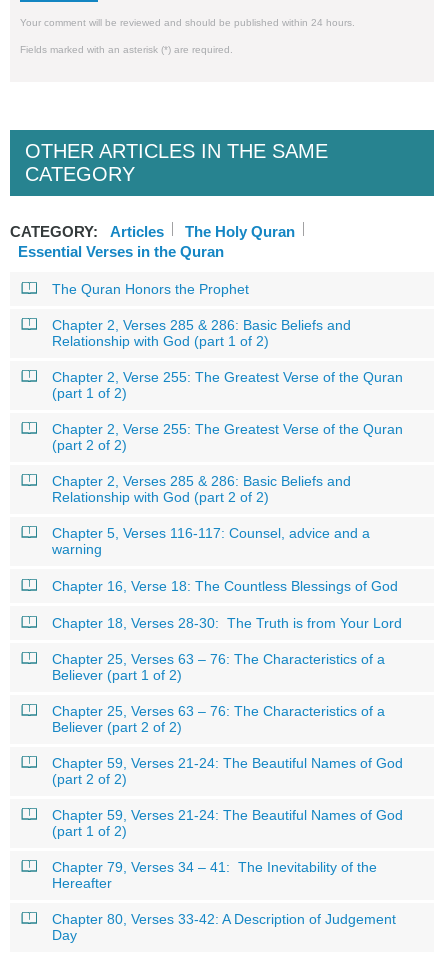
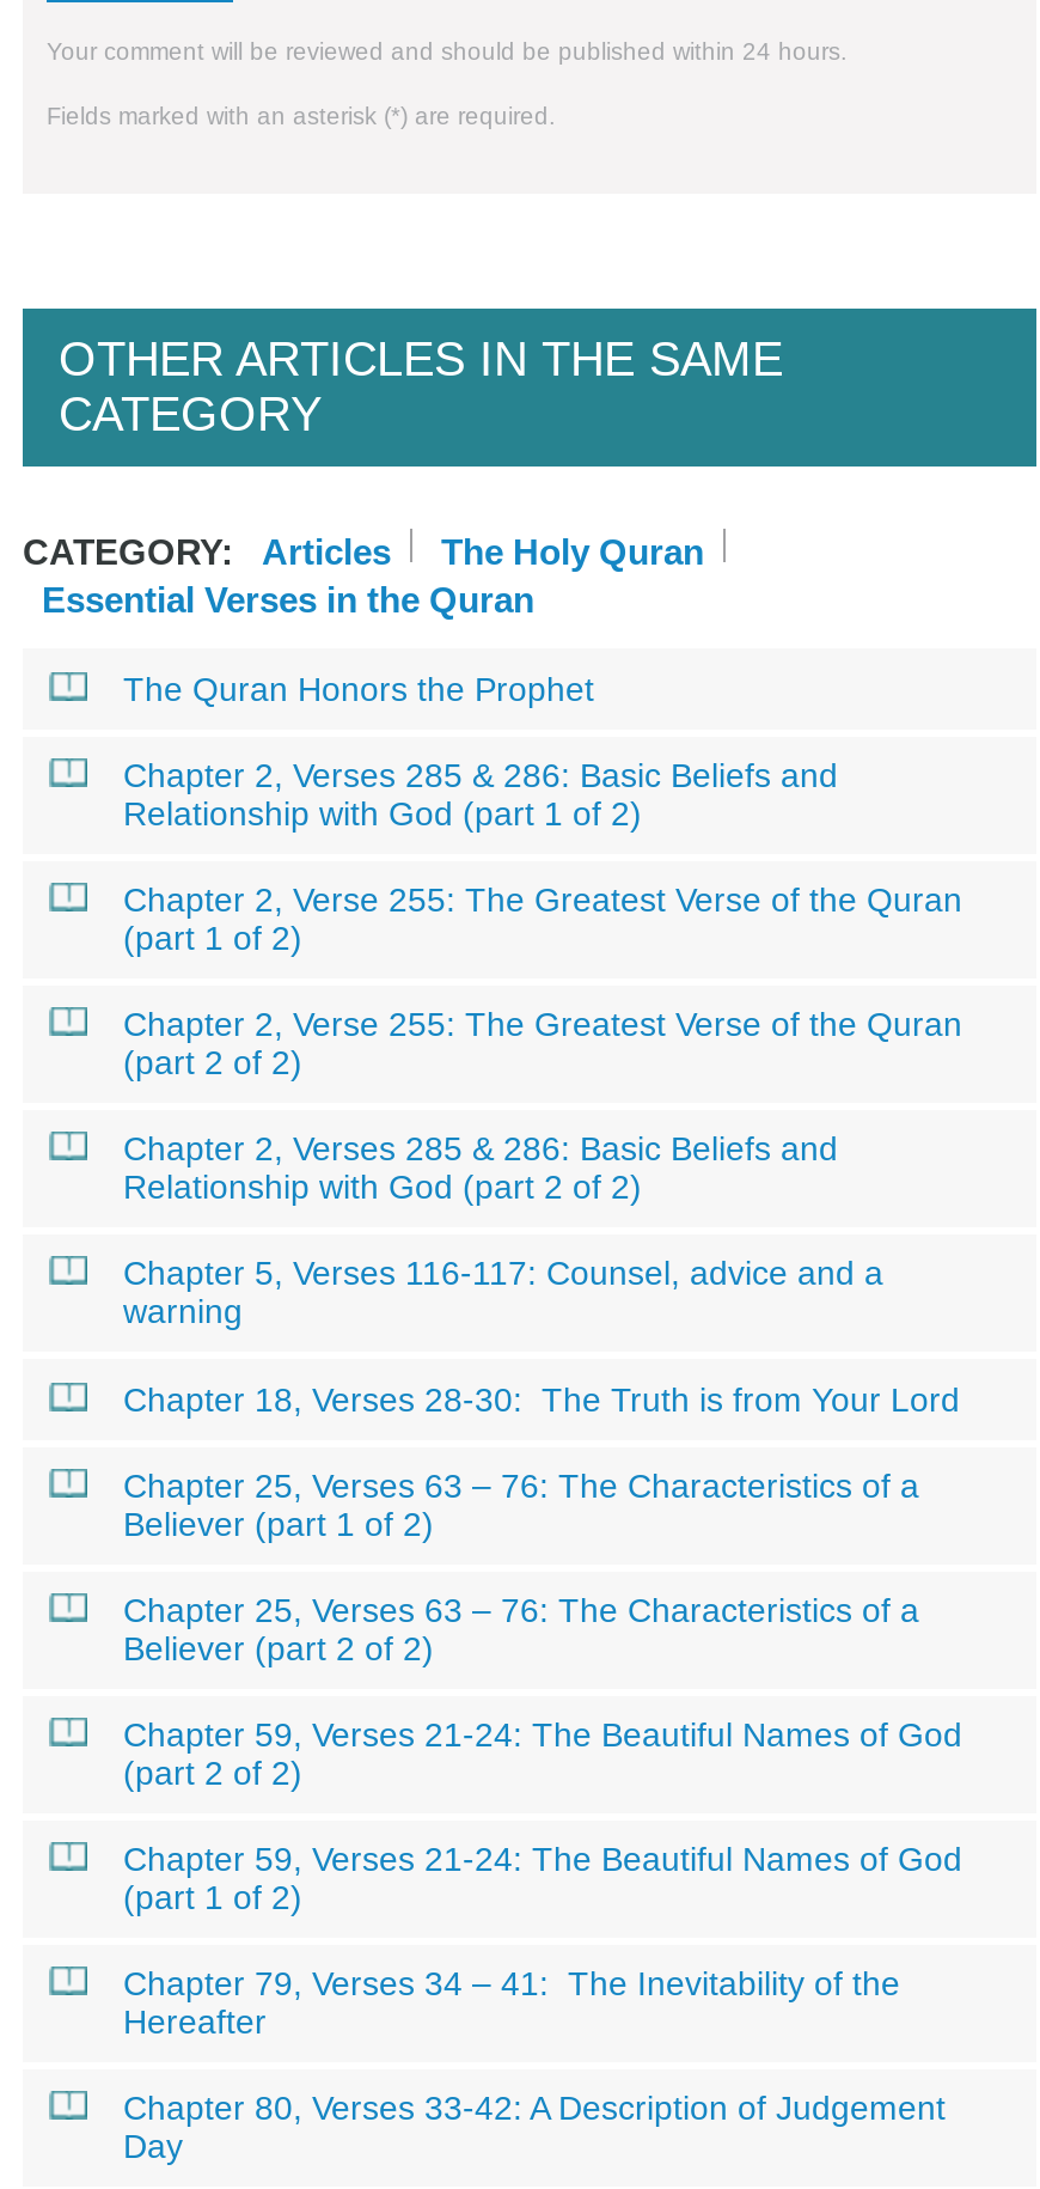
- Chapter 16, Verse 18: The Countless Blessings of God
